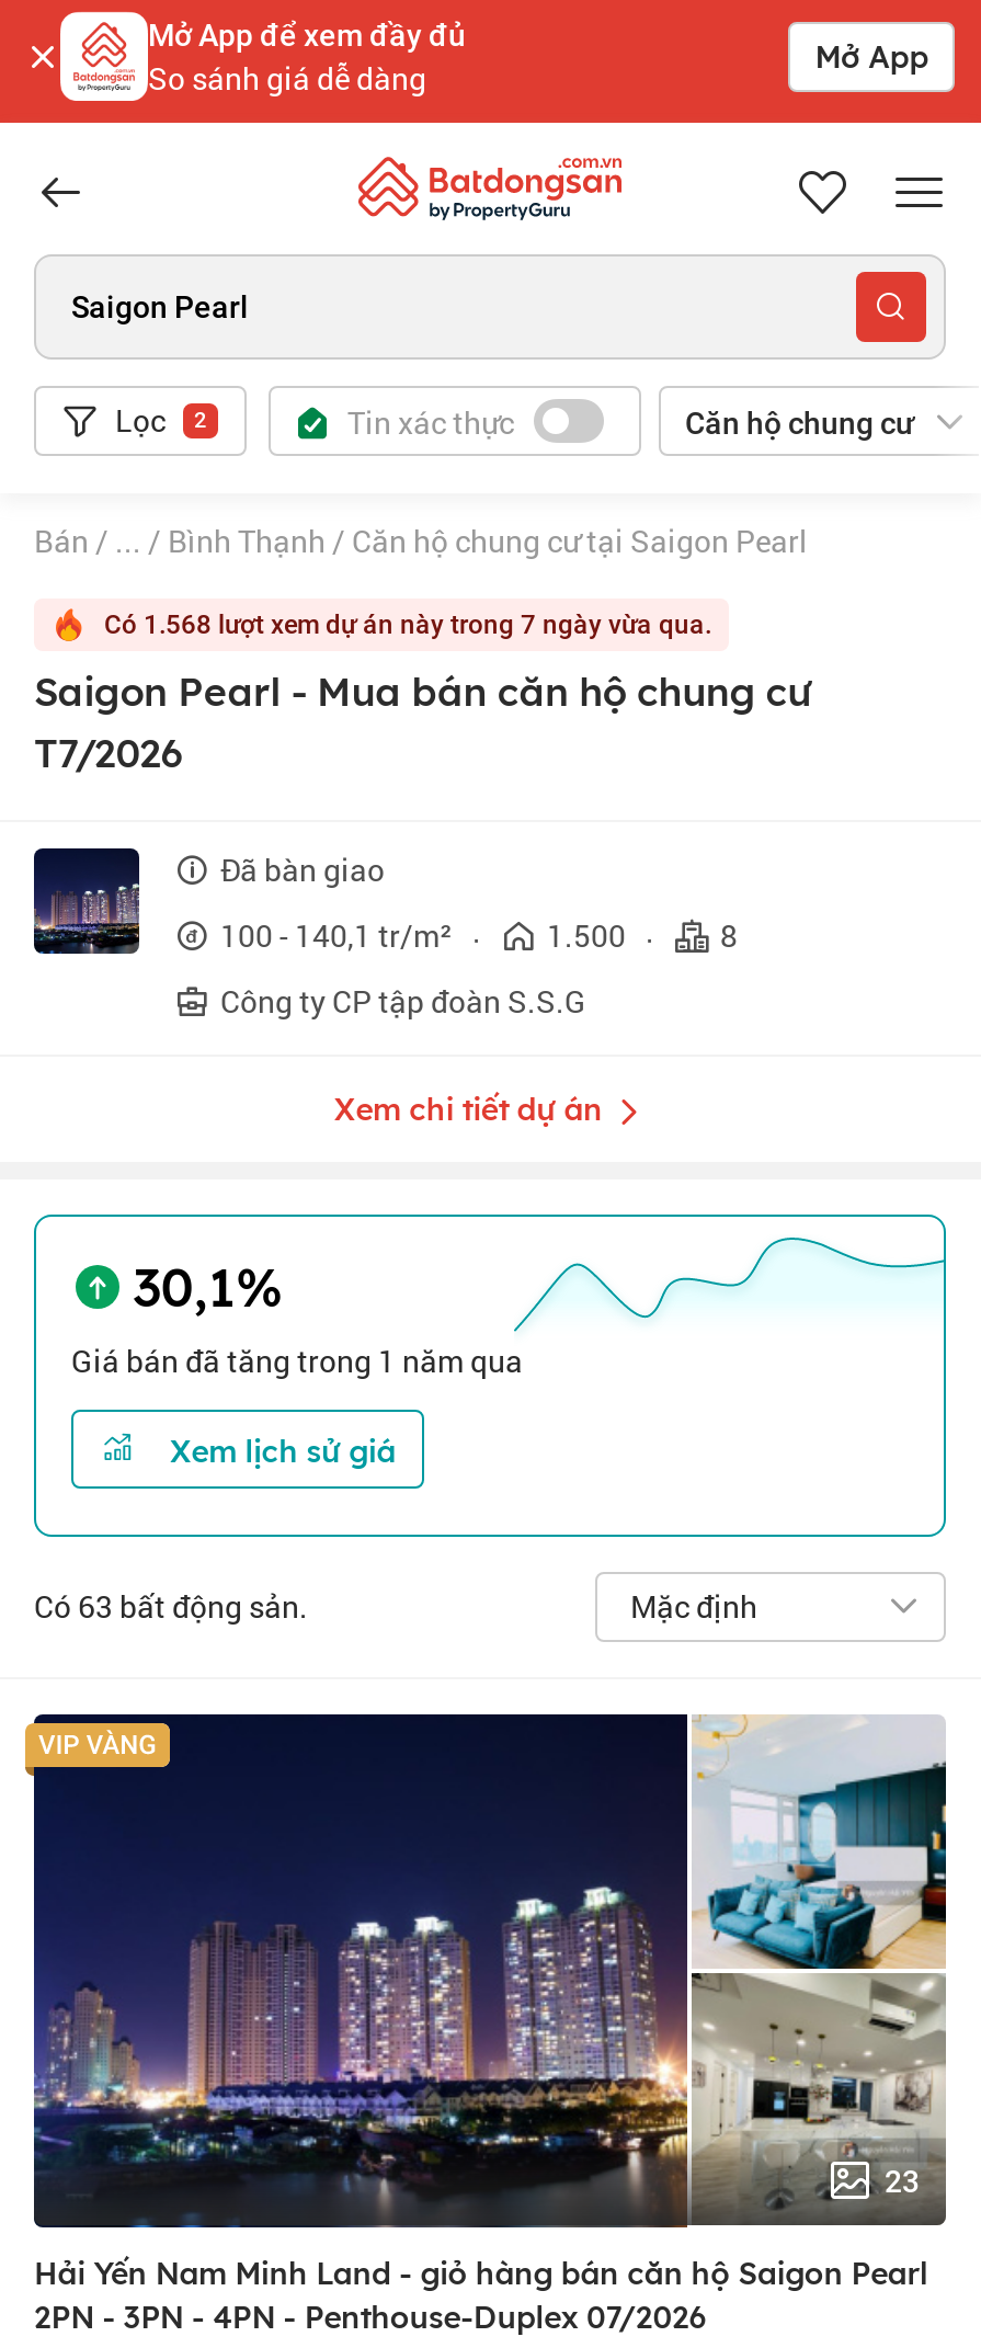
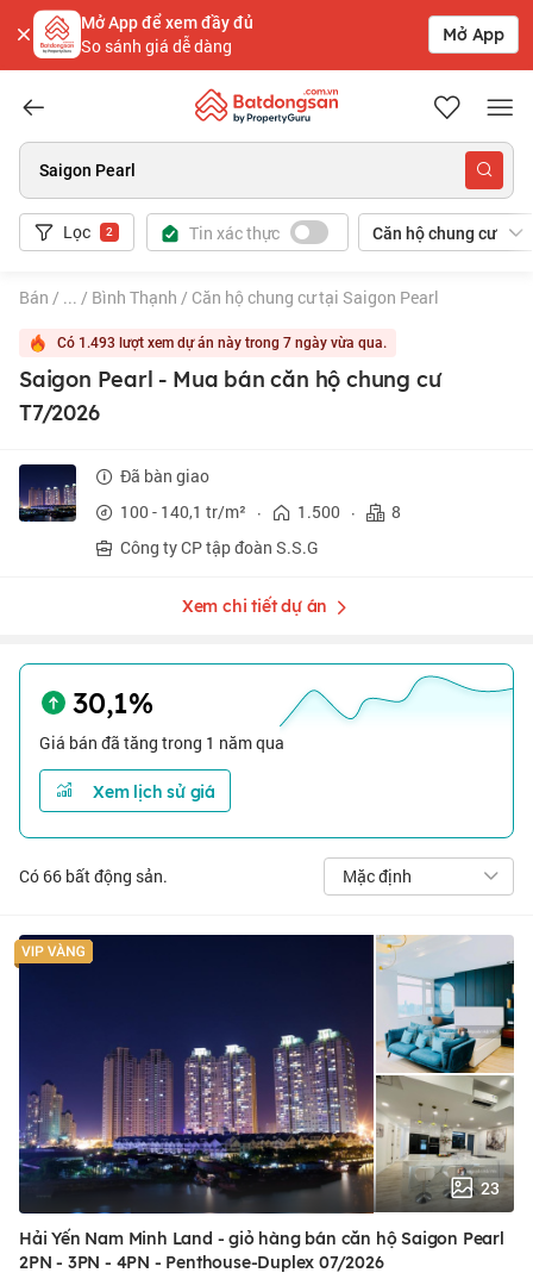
- Có 1.568 lượt xem dự án này trong 7 ngày vừa qua.
+ Có 1.493 lượt xem dự án này trong 7 ngày vừa qua.

- Có 63 bất động sản.
+ Có 66 bất động sản.
